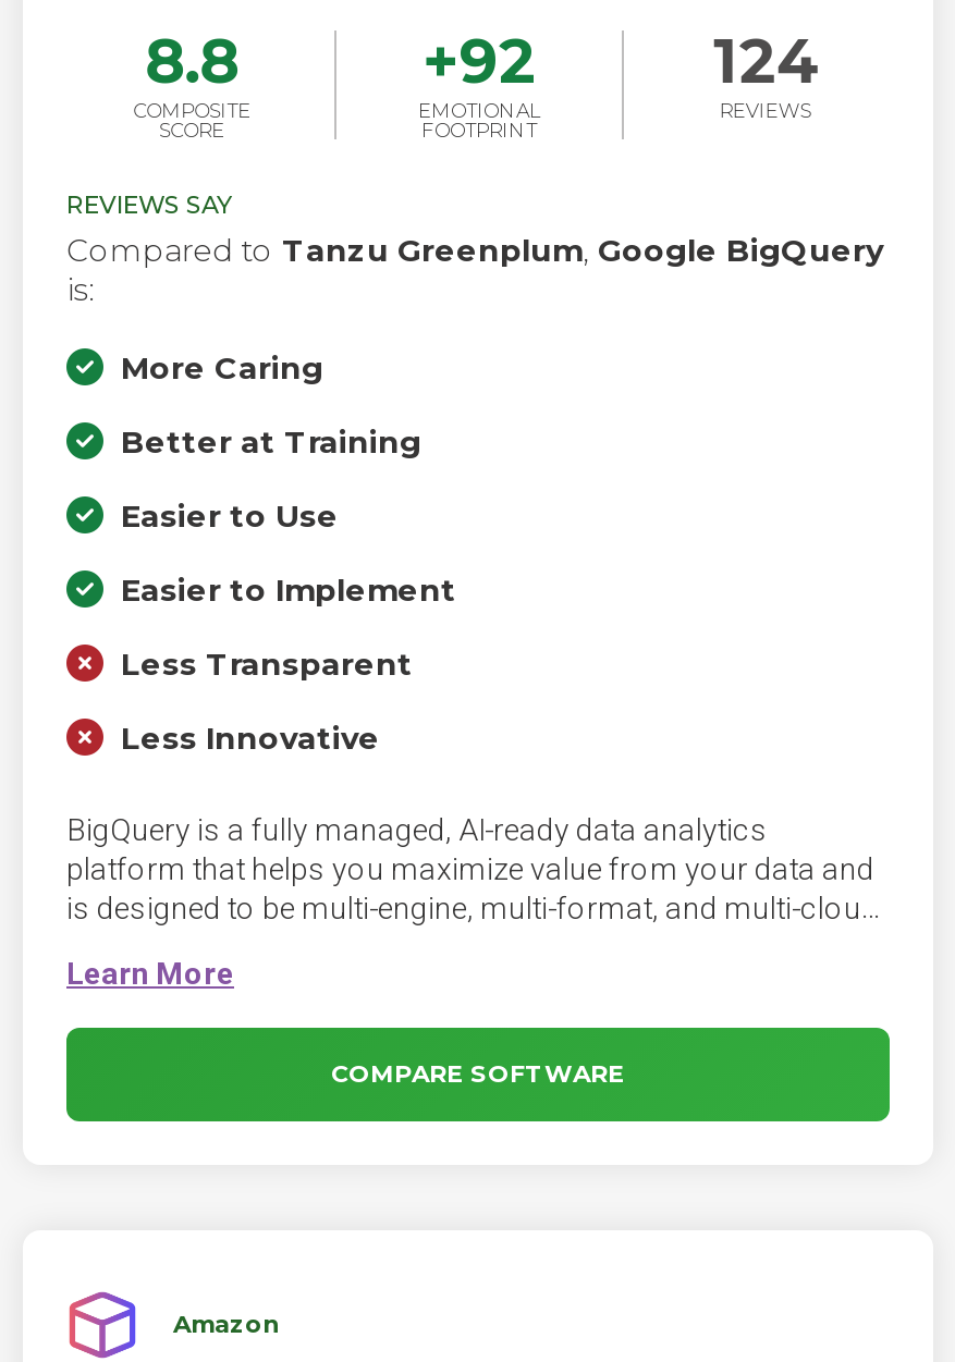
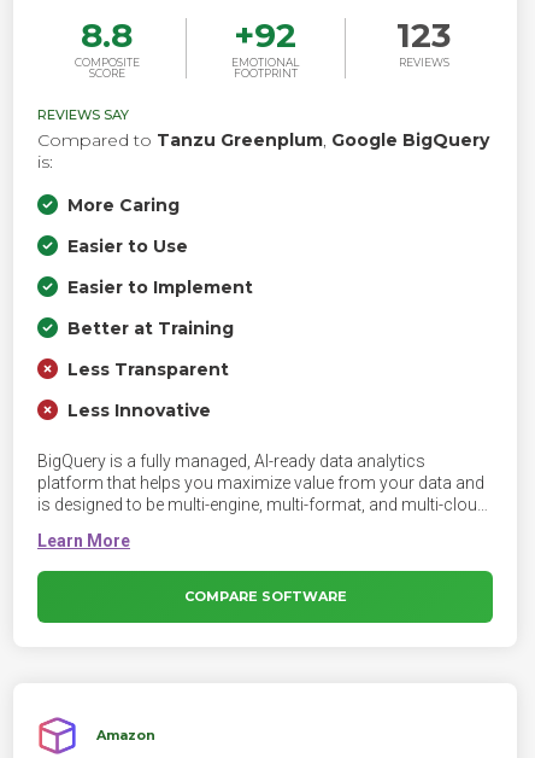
- 124
+ 123

moved down: Better at Training

moved up: Easier to Use | Easier to Implement
